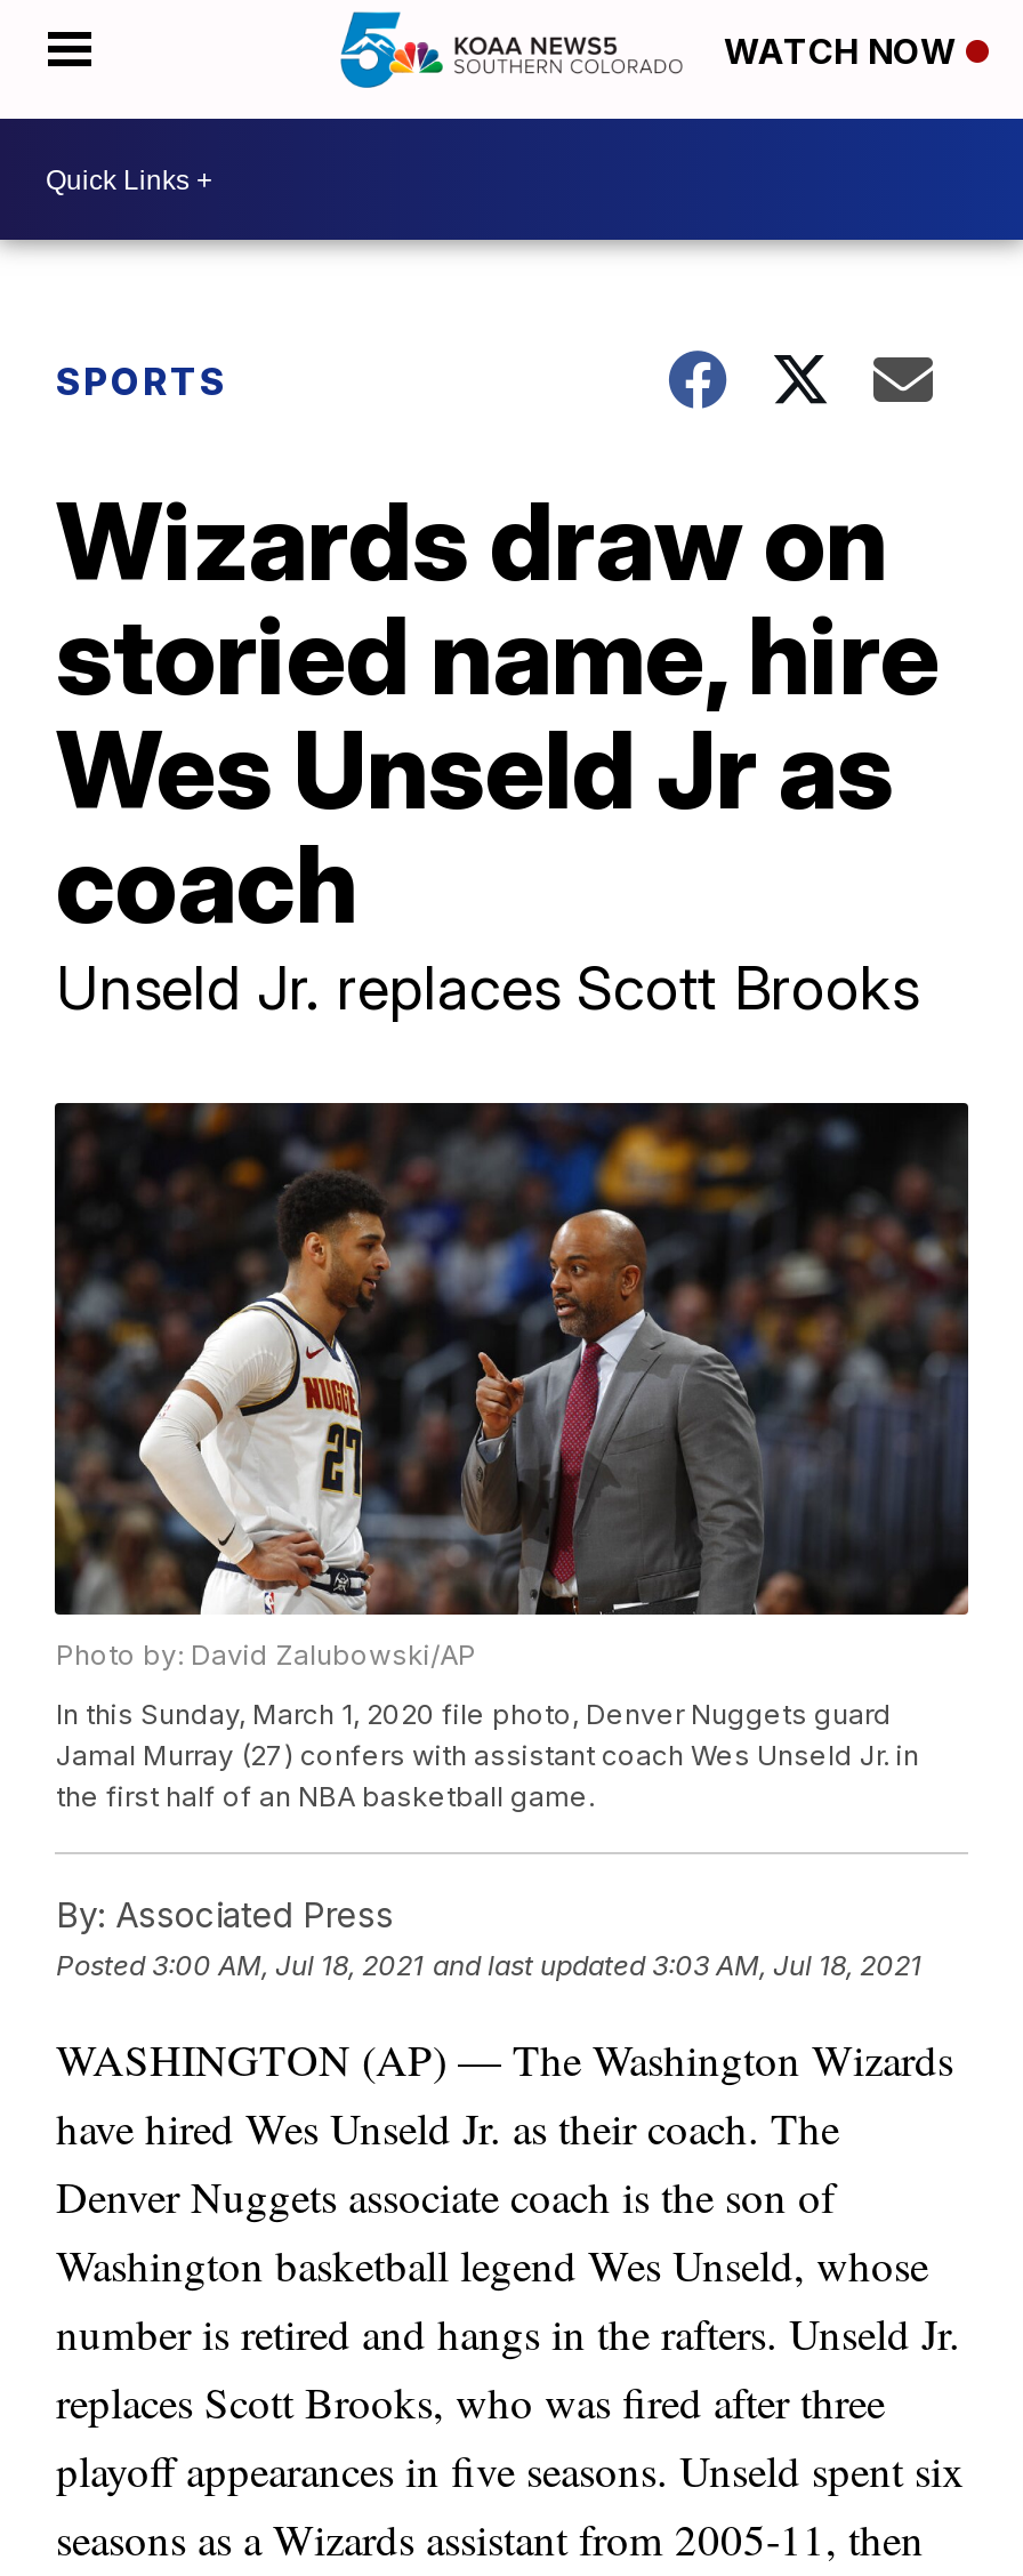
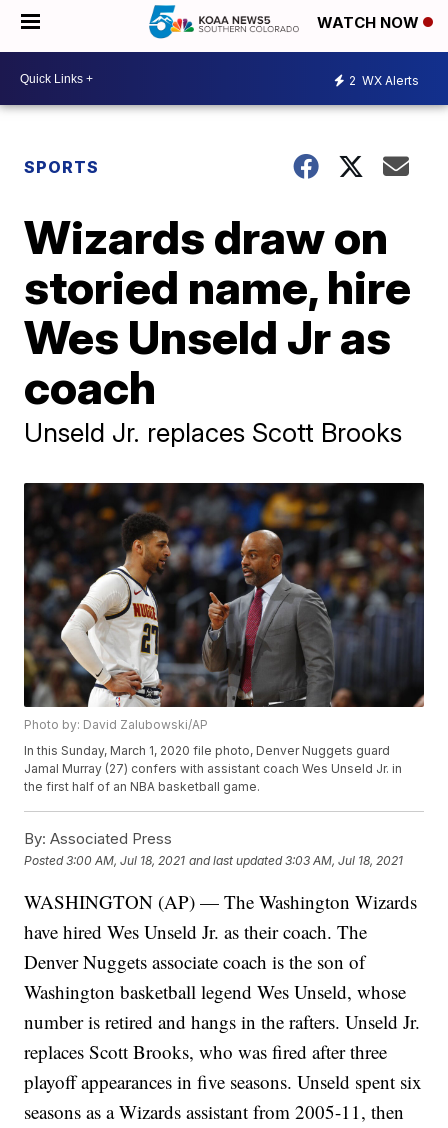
+ 2 WX Alerts
